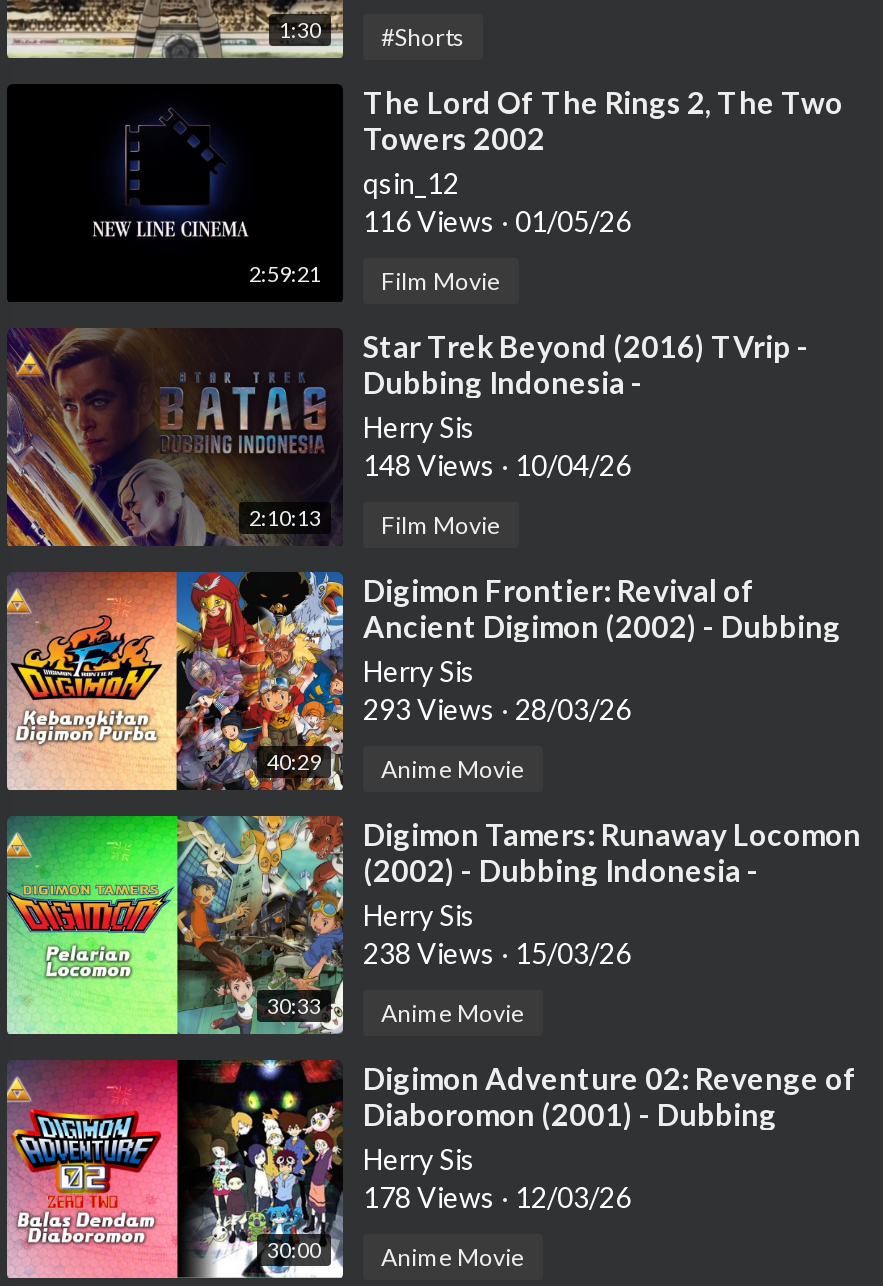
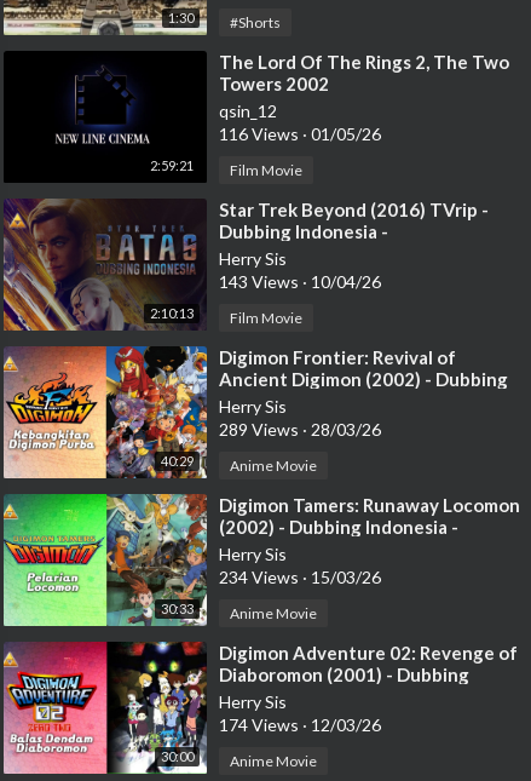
- 148 Views · 10/04/26
+ 143 Views · 10/04/26

- 293 Views · 28/03/26
+ 289 Views · 28/03/26

- 238 Views · 15/03/26
+ 234 Views · 15/03/26

- 178 Views · 12/03/26
+ 174 Views · 12/03/26
